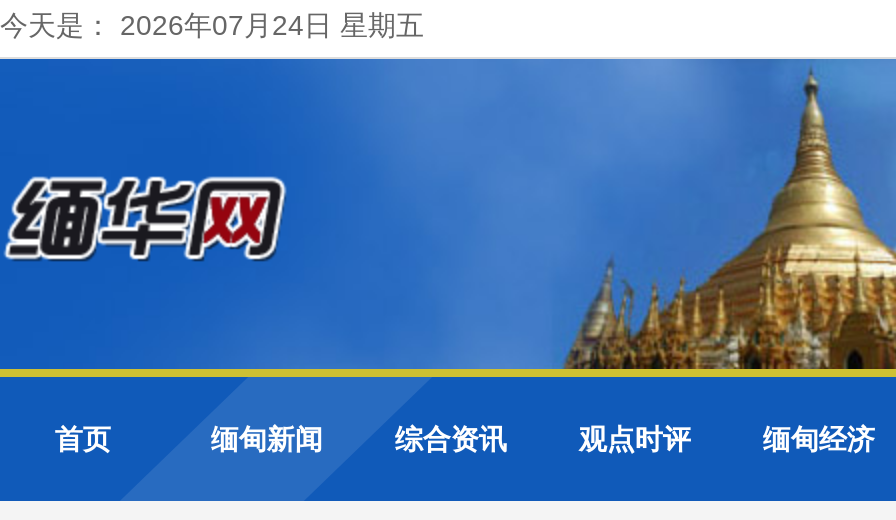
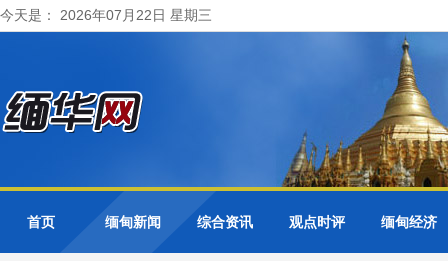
- 今天是： 2026年07月24日 星期五
+ 今天是： 2026年07月22日 星期三
